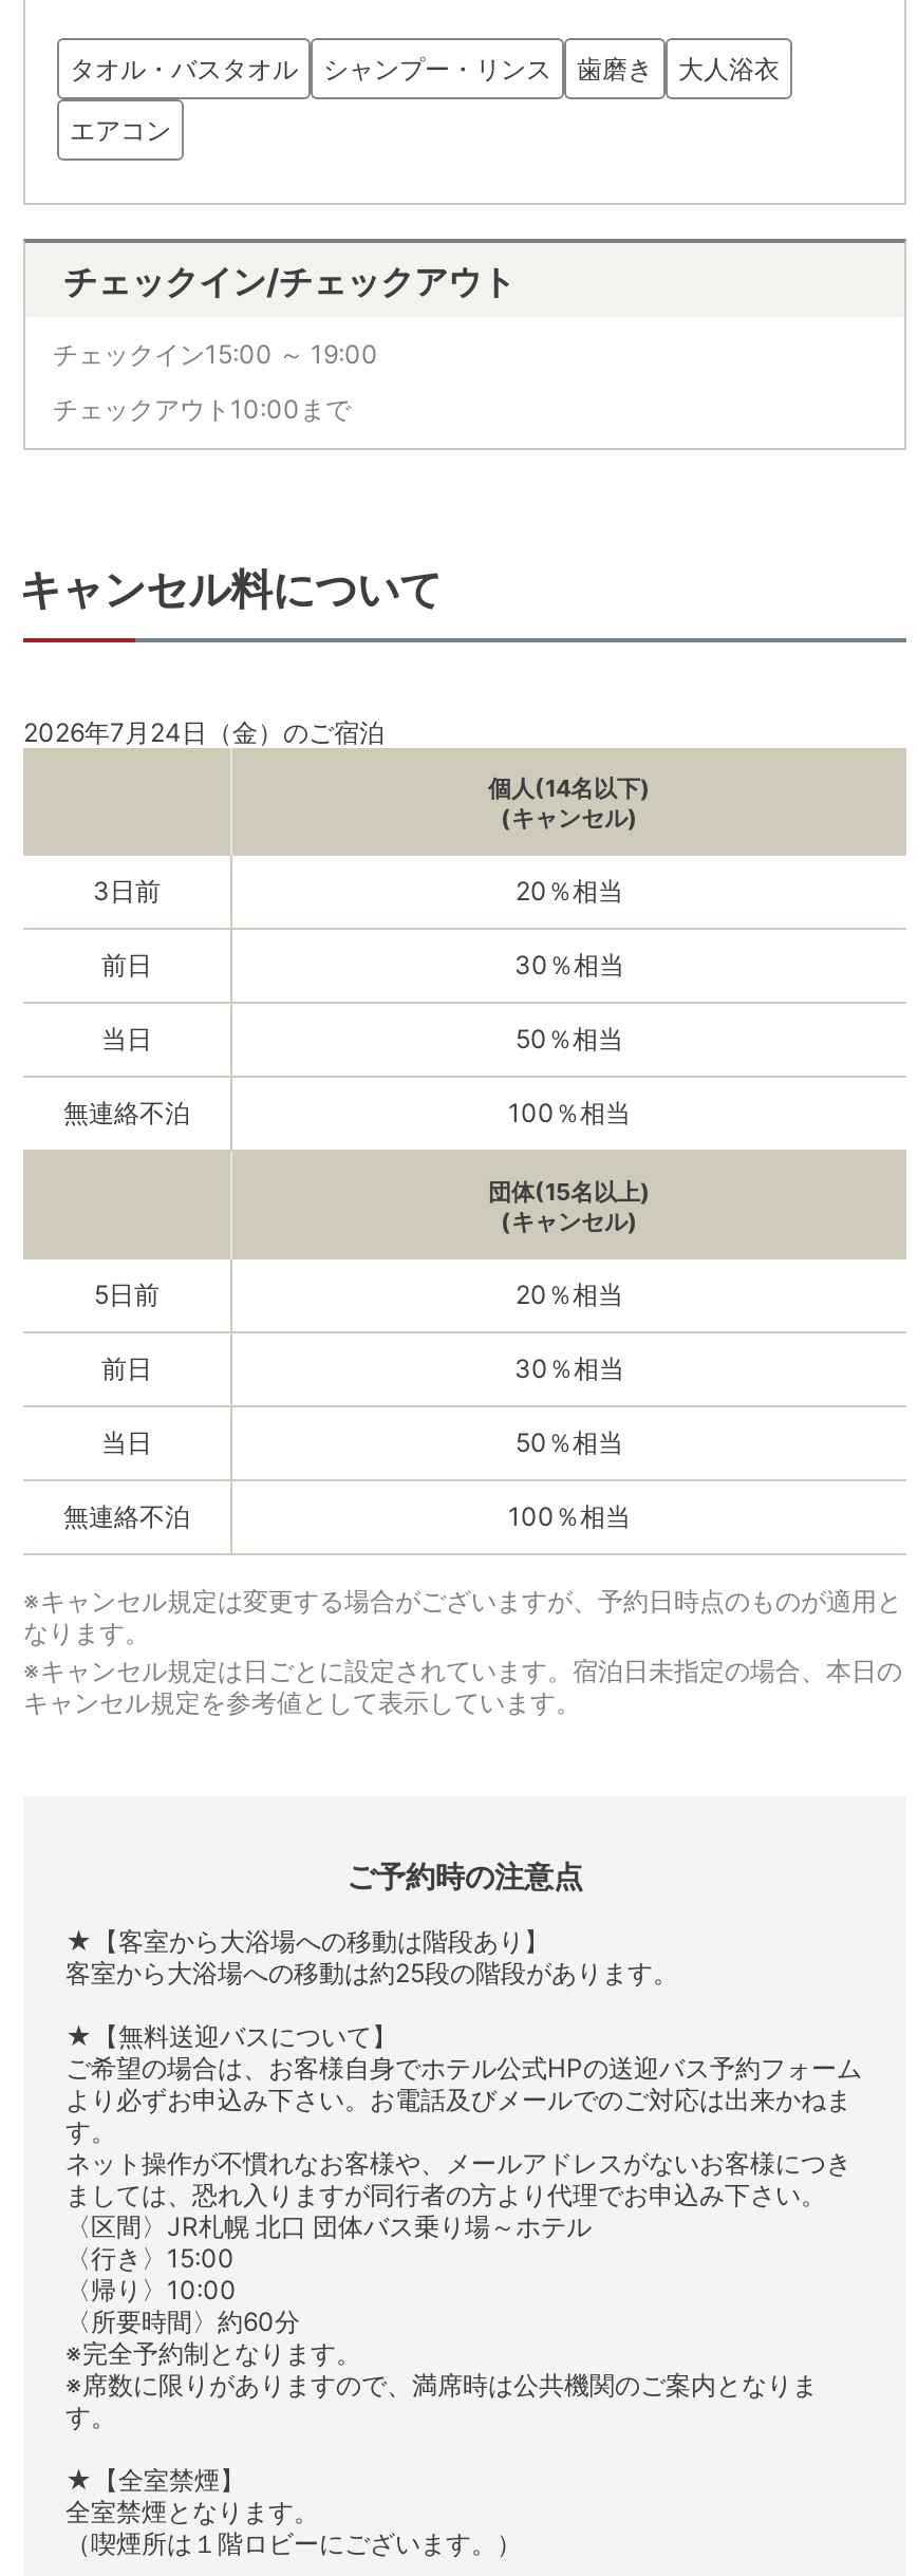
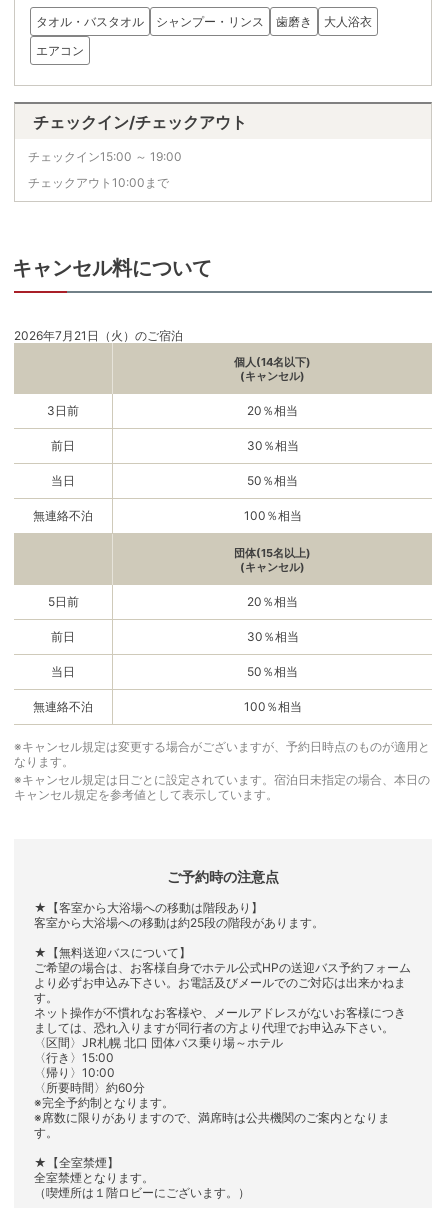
- 2026年7月24日（金）のご宿泊
+ 2026年7月21日（火）のご宿泊
